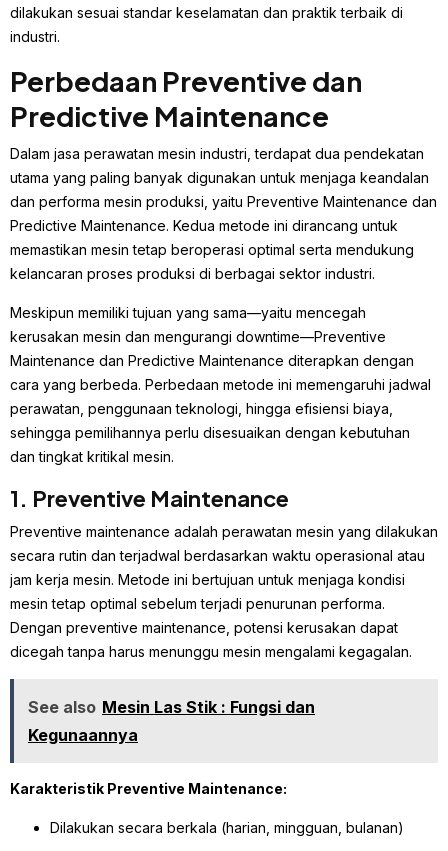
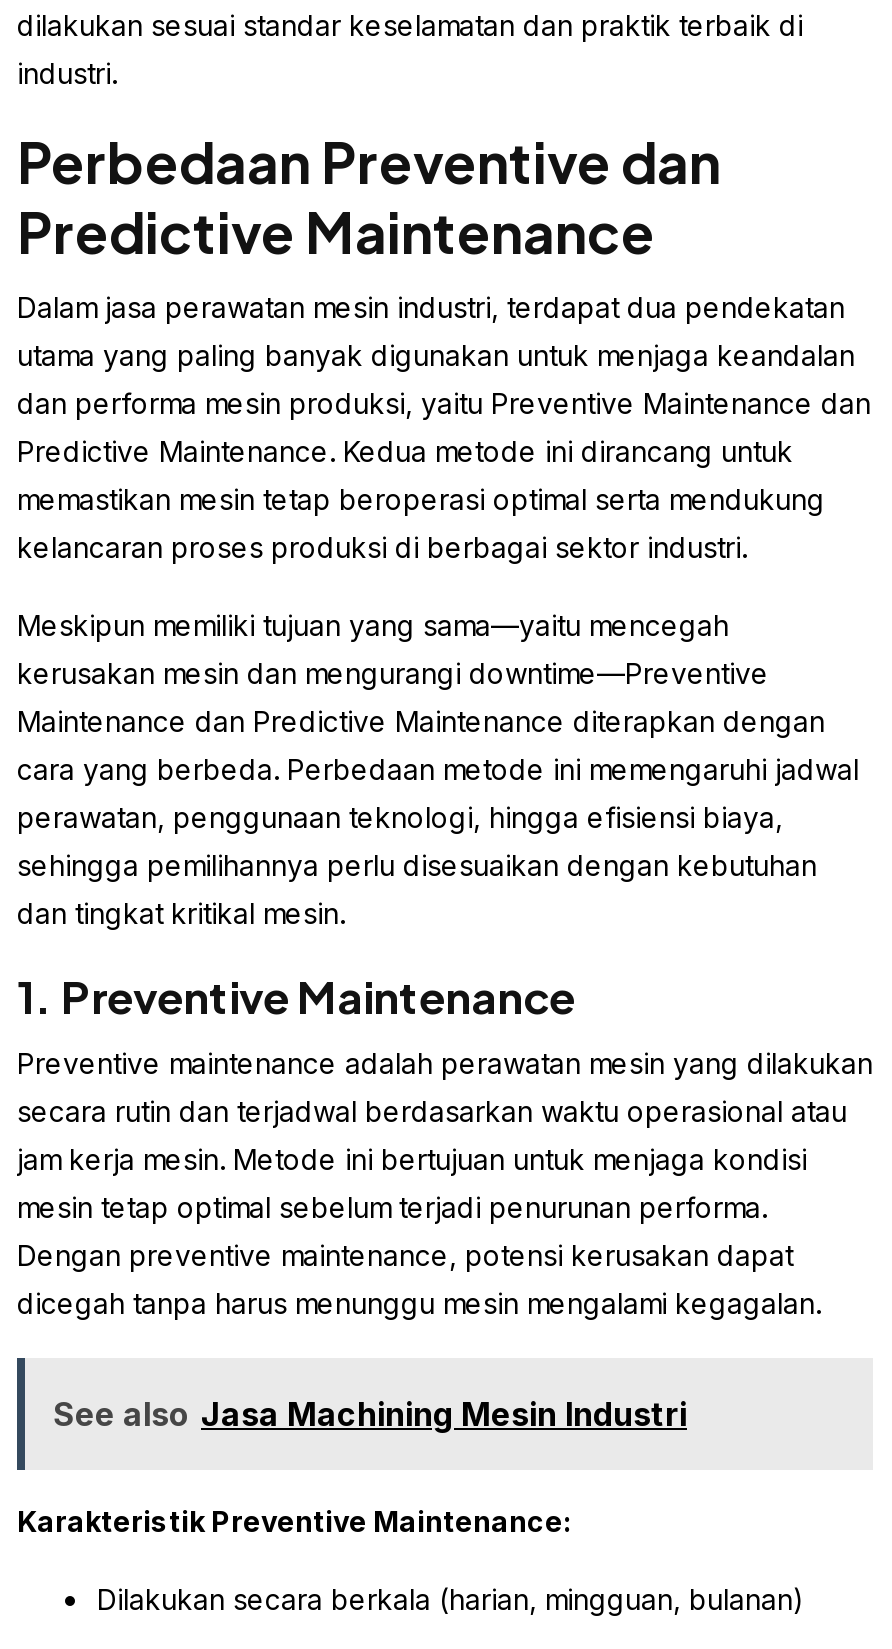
- See also Mesin Las Stik : Fungsi dan
- Kegunaannya
+ See also Jasa Machining Mesin Industri
